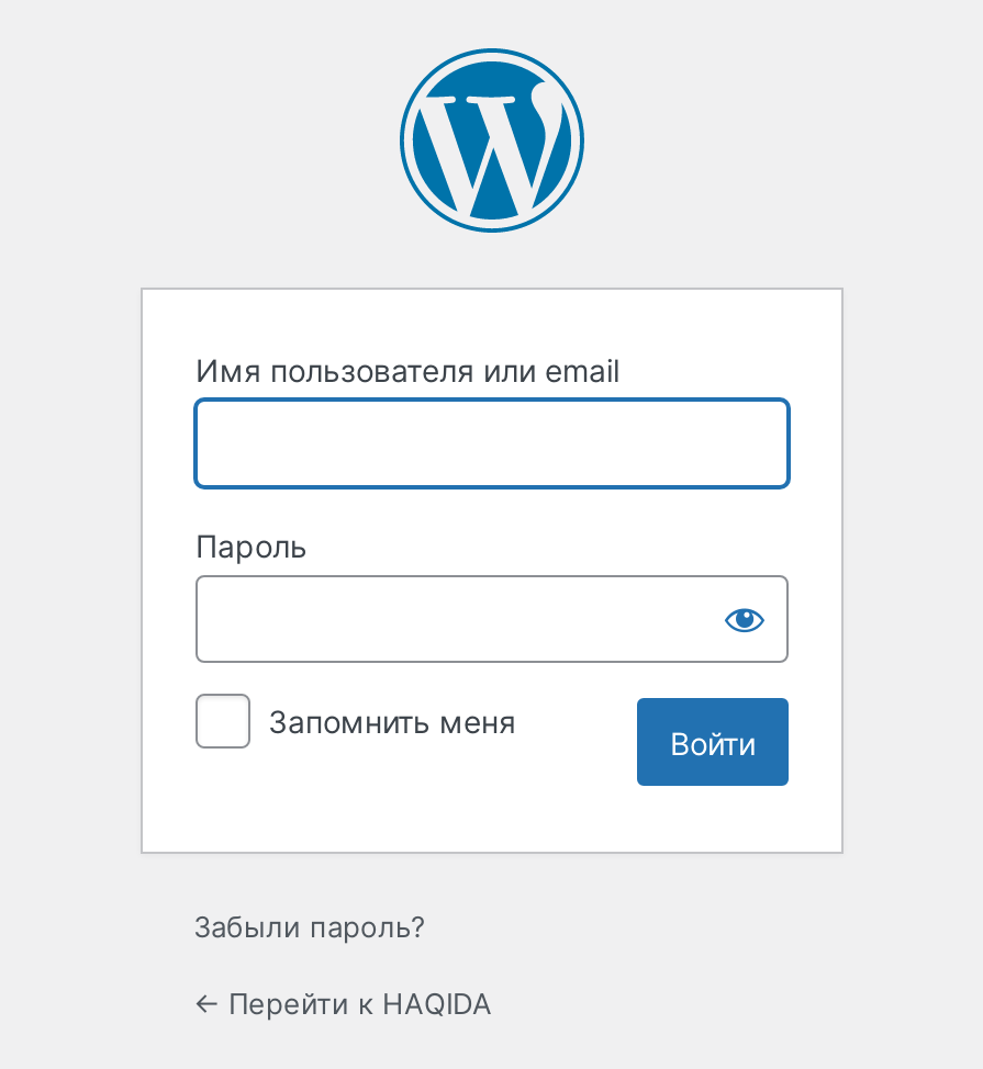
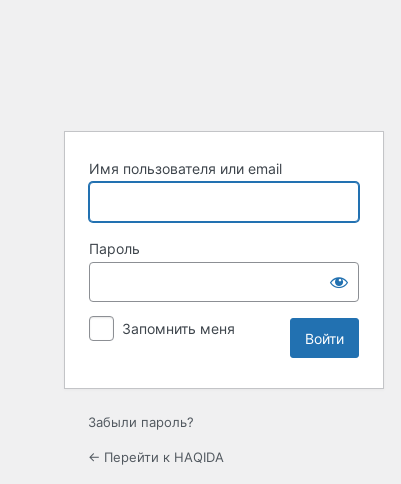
- [image]
